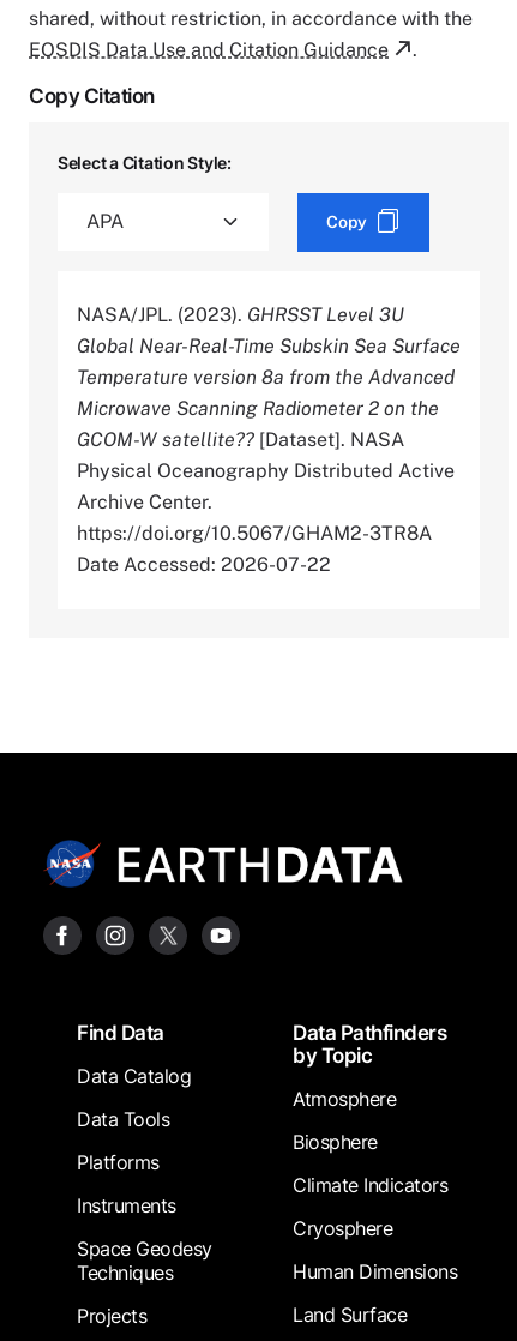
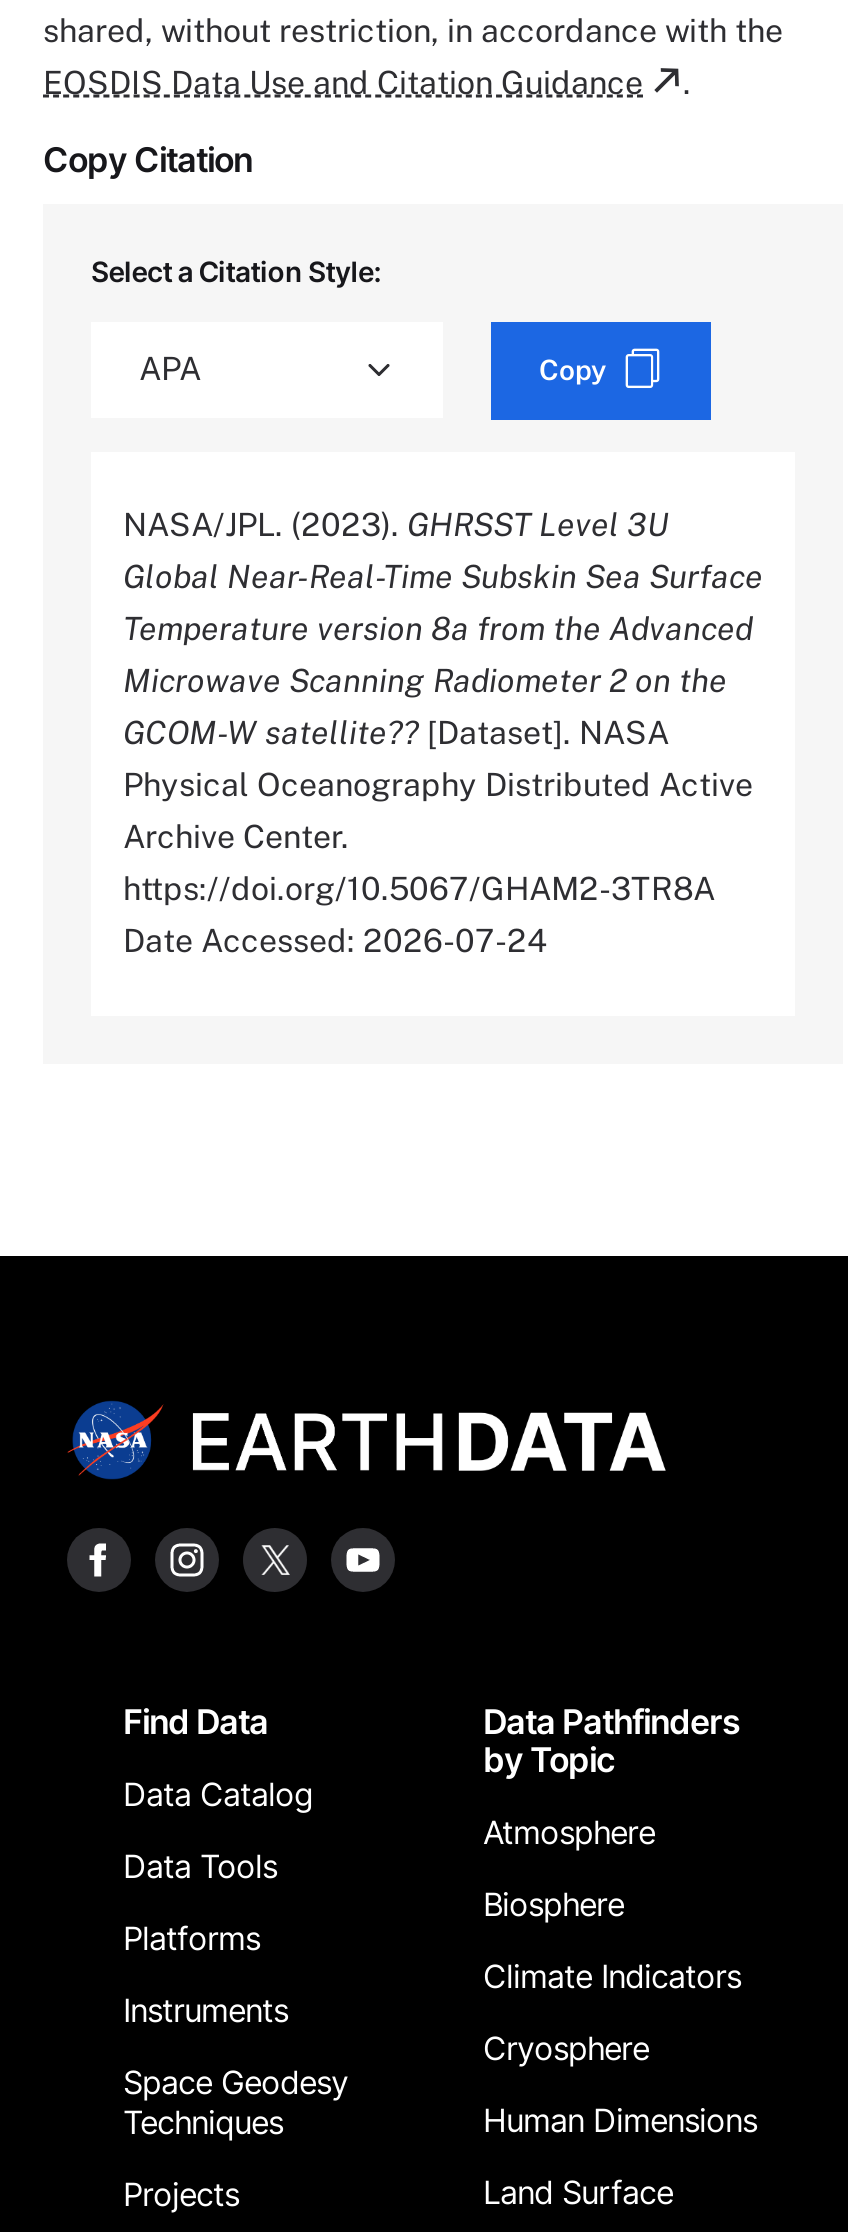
- Date Accessed: 2026-07-22
+ Date Accessed: 2026-07-24
